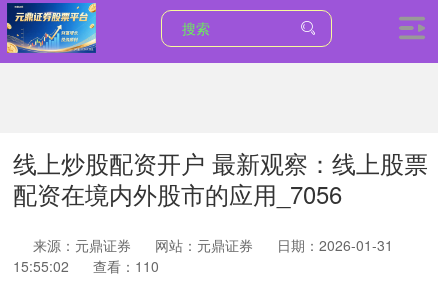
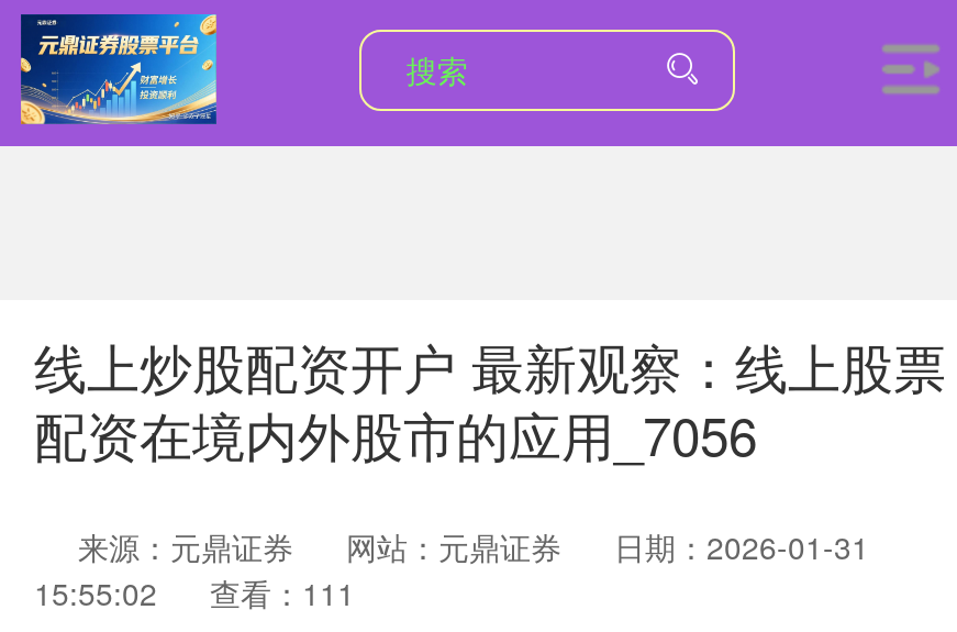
- 15:55:02 查看：110
+ 15:55:02 查看：111
